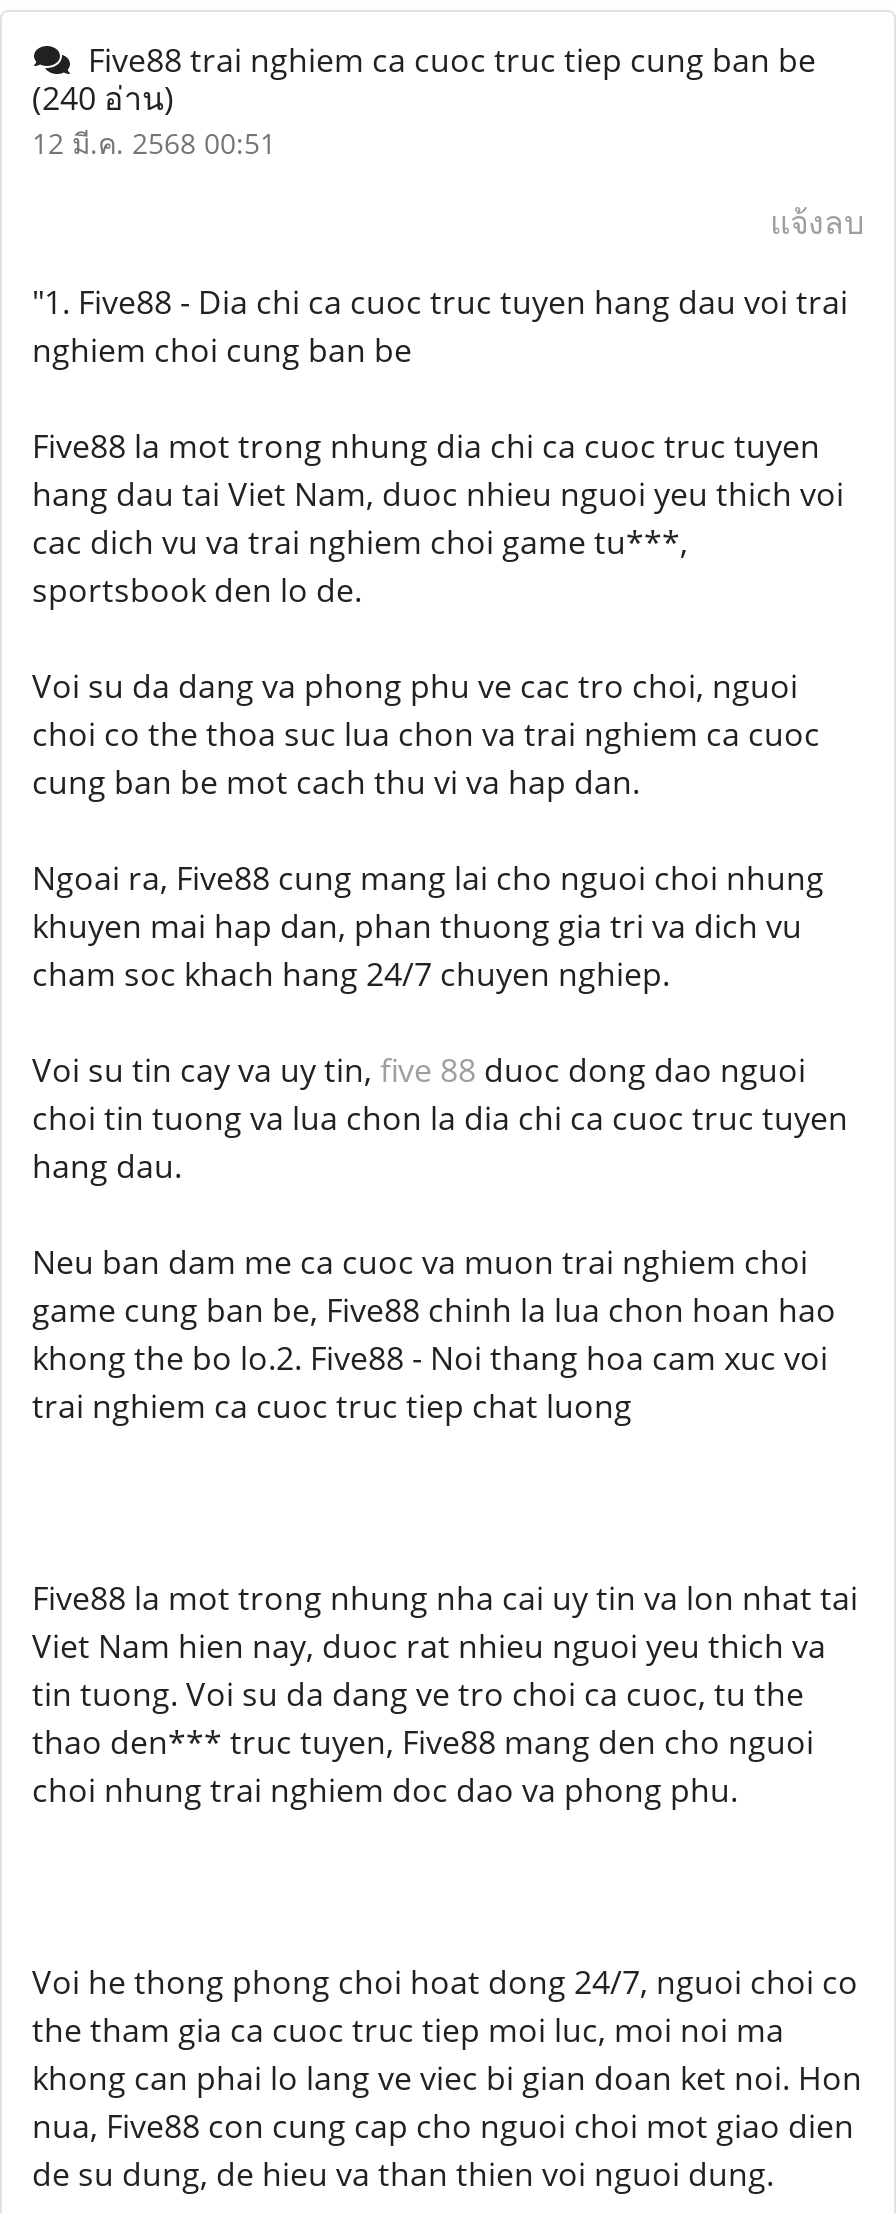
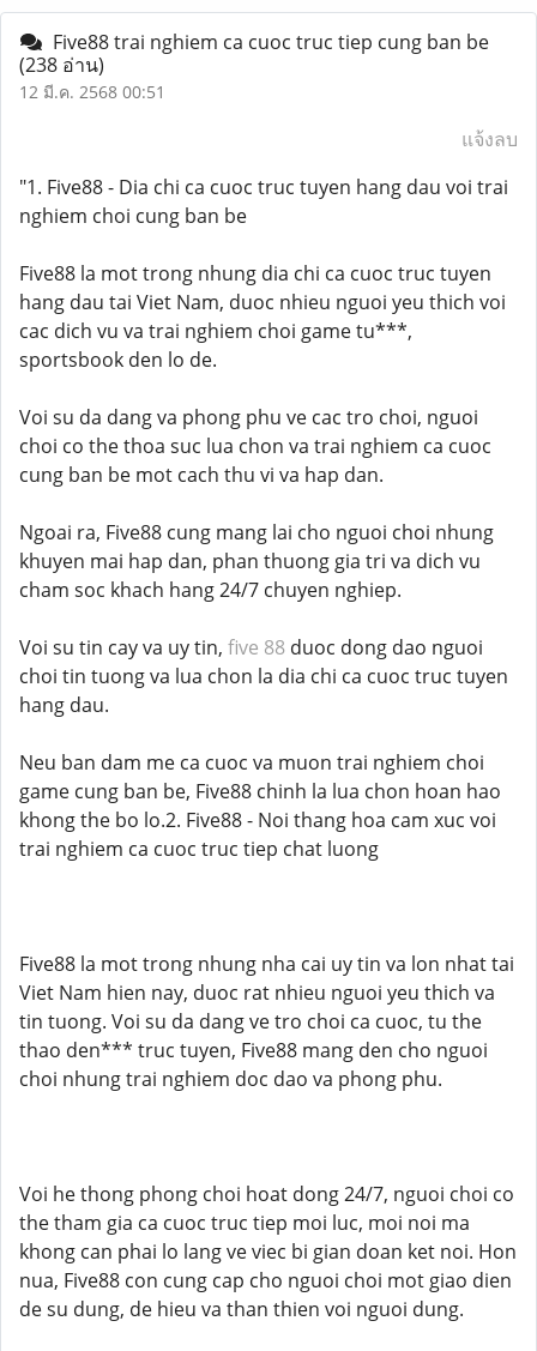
- (240 อ่าน)
+ (238 อ่าน)
